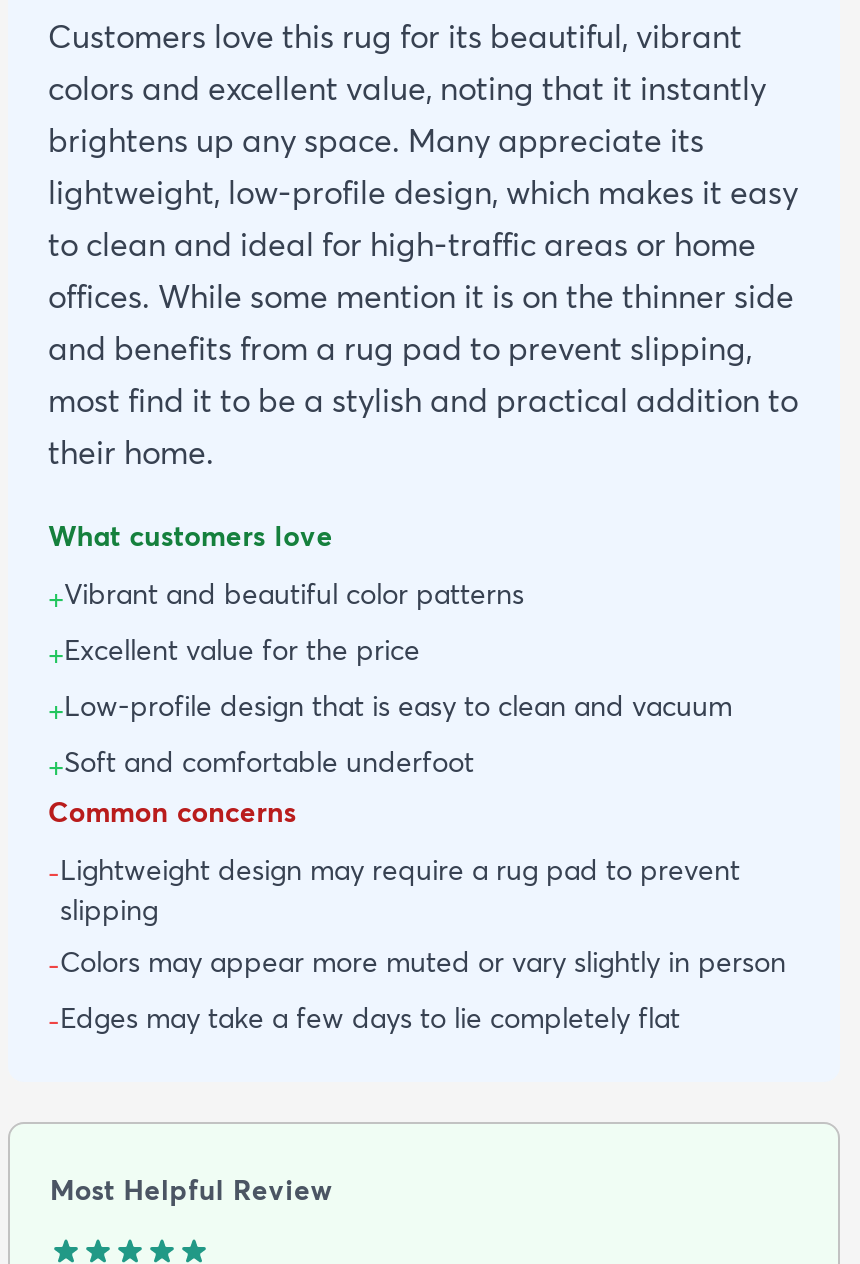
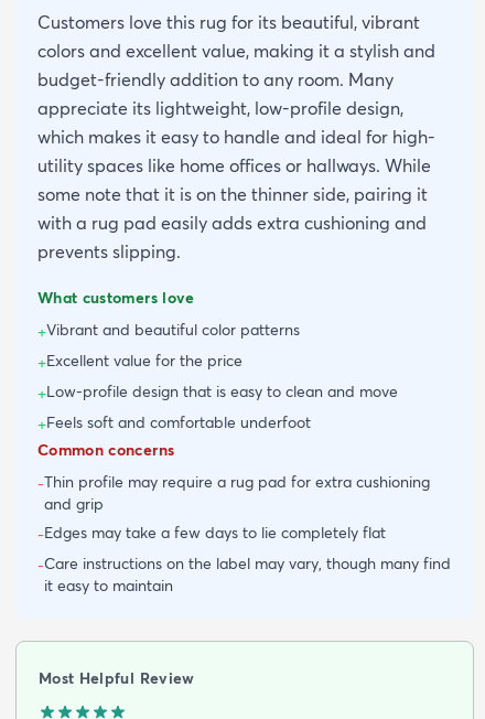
- colors and excellent value, noting that it instantly
- brightens up any space. Many appreciate its
- lightweight, low-profile design, which makes it easy
- to clean and ideal for high-traffic areas or home
- offices. While some mention it is on the thinner side
- and benefits from a rug pad to prevent slipping,
- most find it to be a stylish and practical addition to
- their home.
+ colors and excellent value, making it a stylish and
+ budget-friendly addition to any room. Many
+ appreciate its lightweight, low-profile design,
+ which makes it easy to handle and ideal for high-
+ utility spaces like home offices or hallways. While
+ some note that it is on the thinner side, pairing it
+ with a rug pad easily adds extra cushioning and
+ prevents slipping.

- +Low-profile design that is easy to clean and vacuum
- +Soft and comfortable underfoot
+ +Low-profile design that is easy to clean and move
+ +Feels soft and comfortable underfoot

- -Lightweight design may require a rug pad to prevent
- slipping
- -Colors may appear more muted or vary slightly in person
+ -Thin profile may require a rug pad for extra cushioning
+ and grip

moved up: -Edges may take a few days to lie completely flat

+ -Care instructions on the label may vary, though many find
+ it easy to maintain
